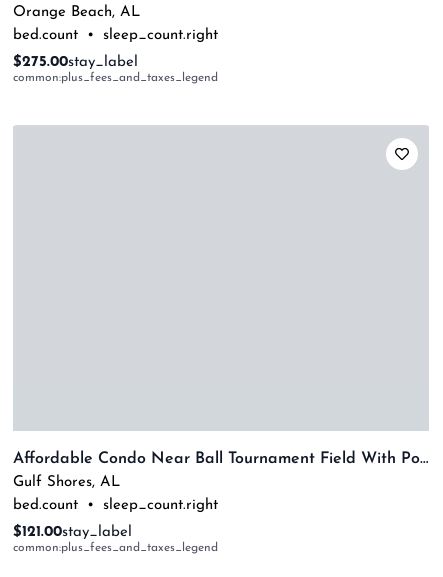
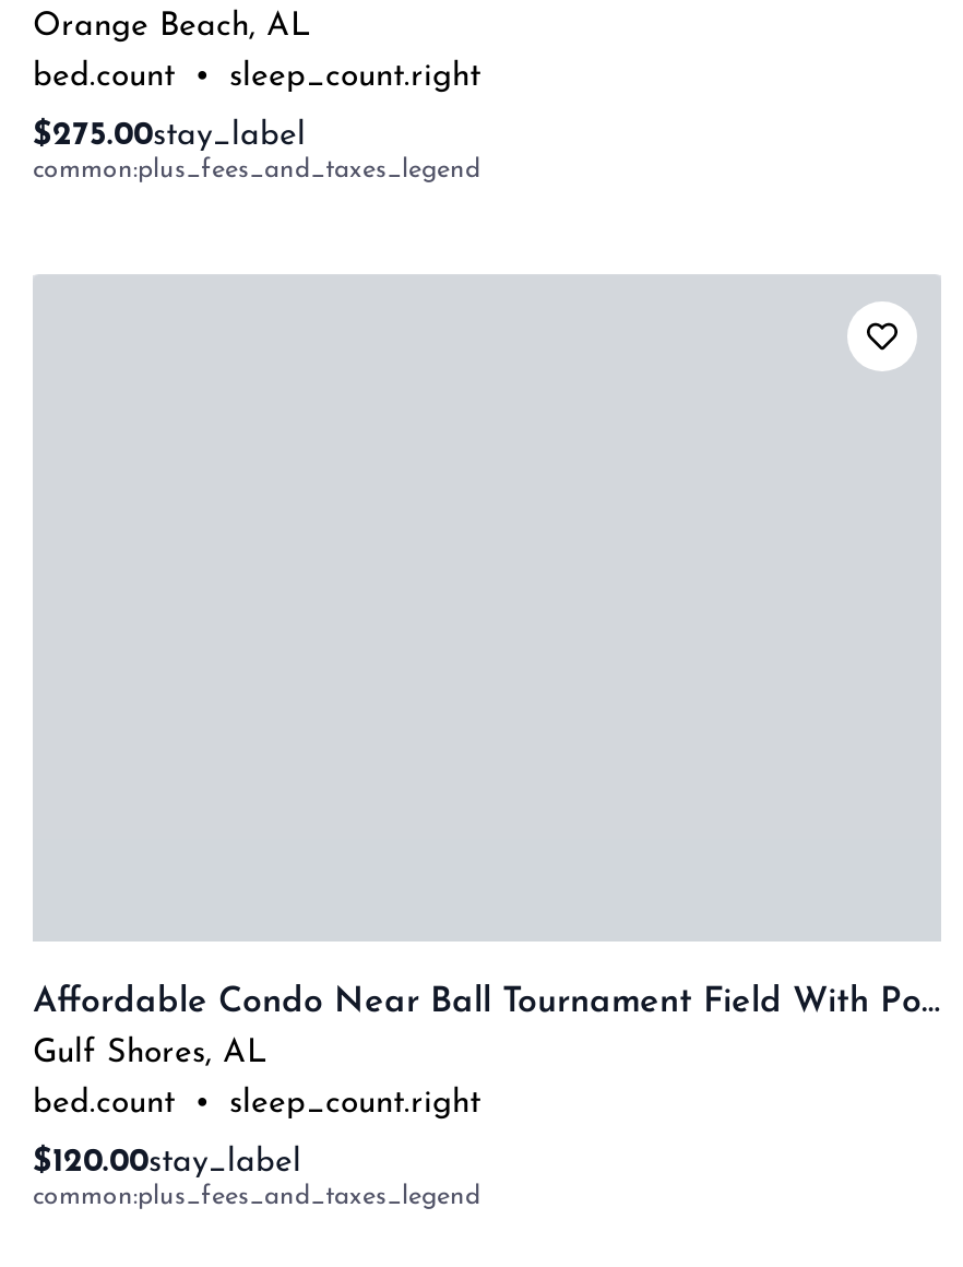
- $121.00stay_label
+ $120.00stay_label
